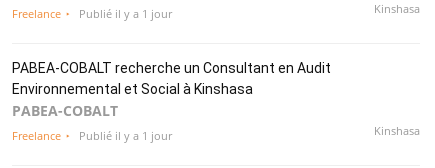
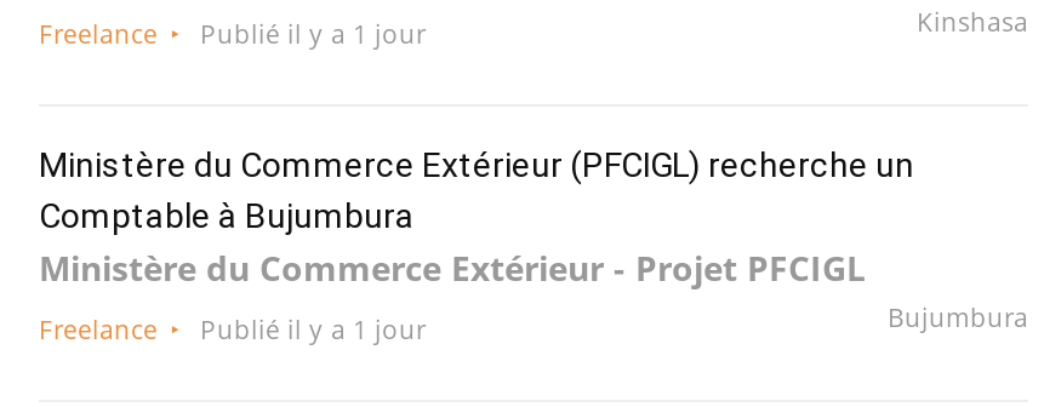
- PABEA-COBALT recherche un Consultant en Audit
- Environnemental et Social à Kinshasa
- PABEA-COBALT
- Kinshasa
+ Ministère du Commerce Extérieur (PFCIGL) recherche un
+ Comptable à Bujumbura
+ Ministère du Commerce Extérieur - Projet PFCIGL
+ Bujumbura
